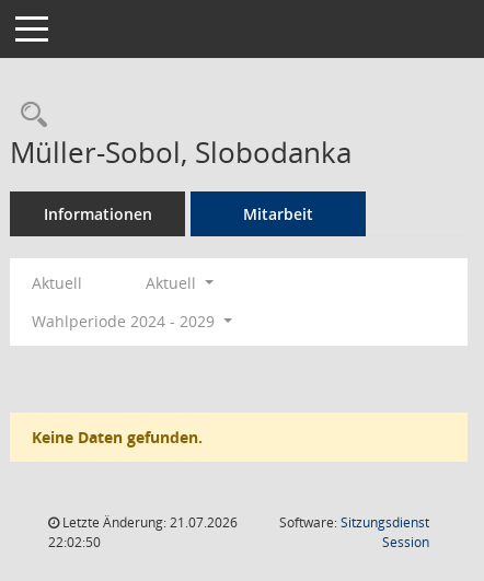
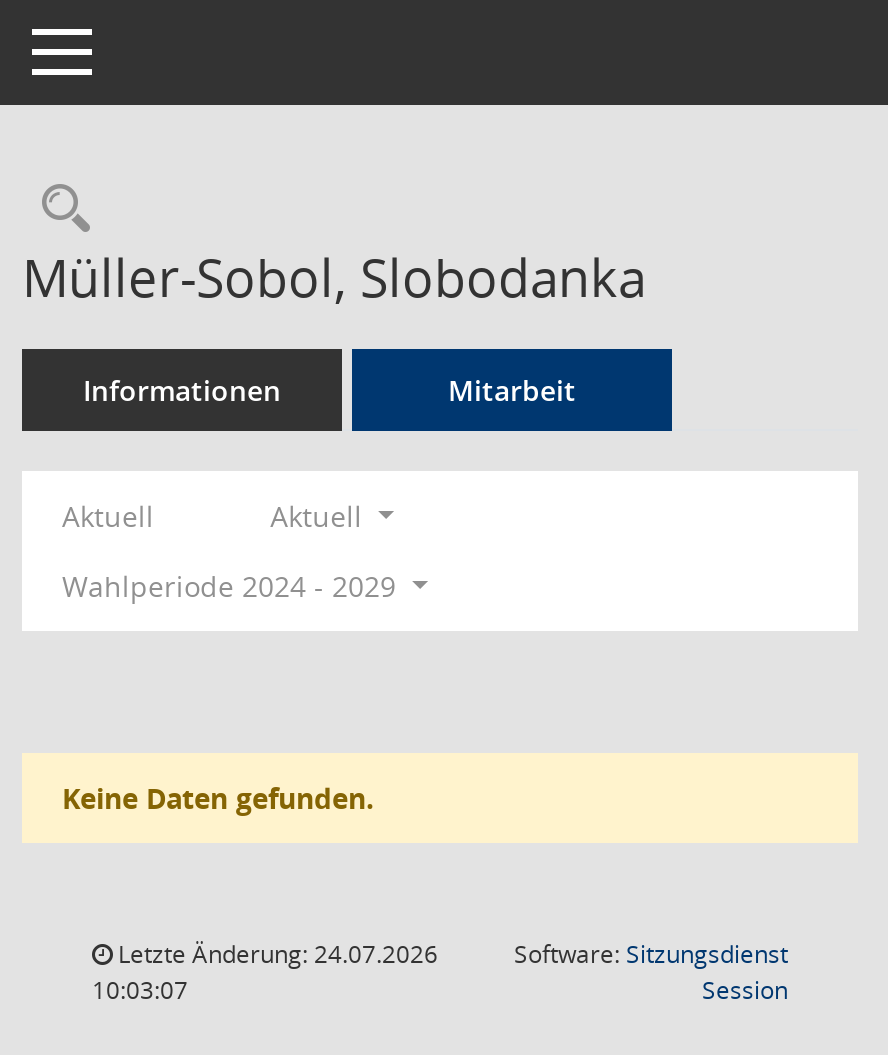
- Letzte Änderung: 21.07.2026
+ Letzte Änderung: 24.07.2026

- 22:02:50
+ 10:03:07
